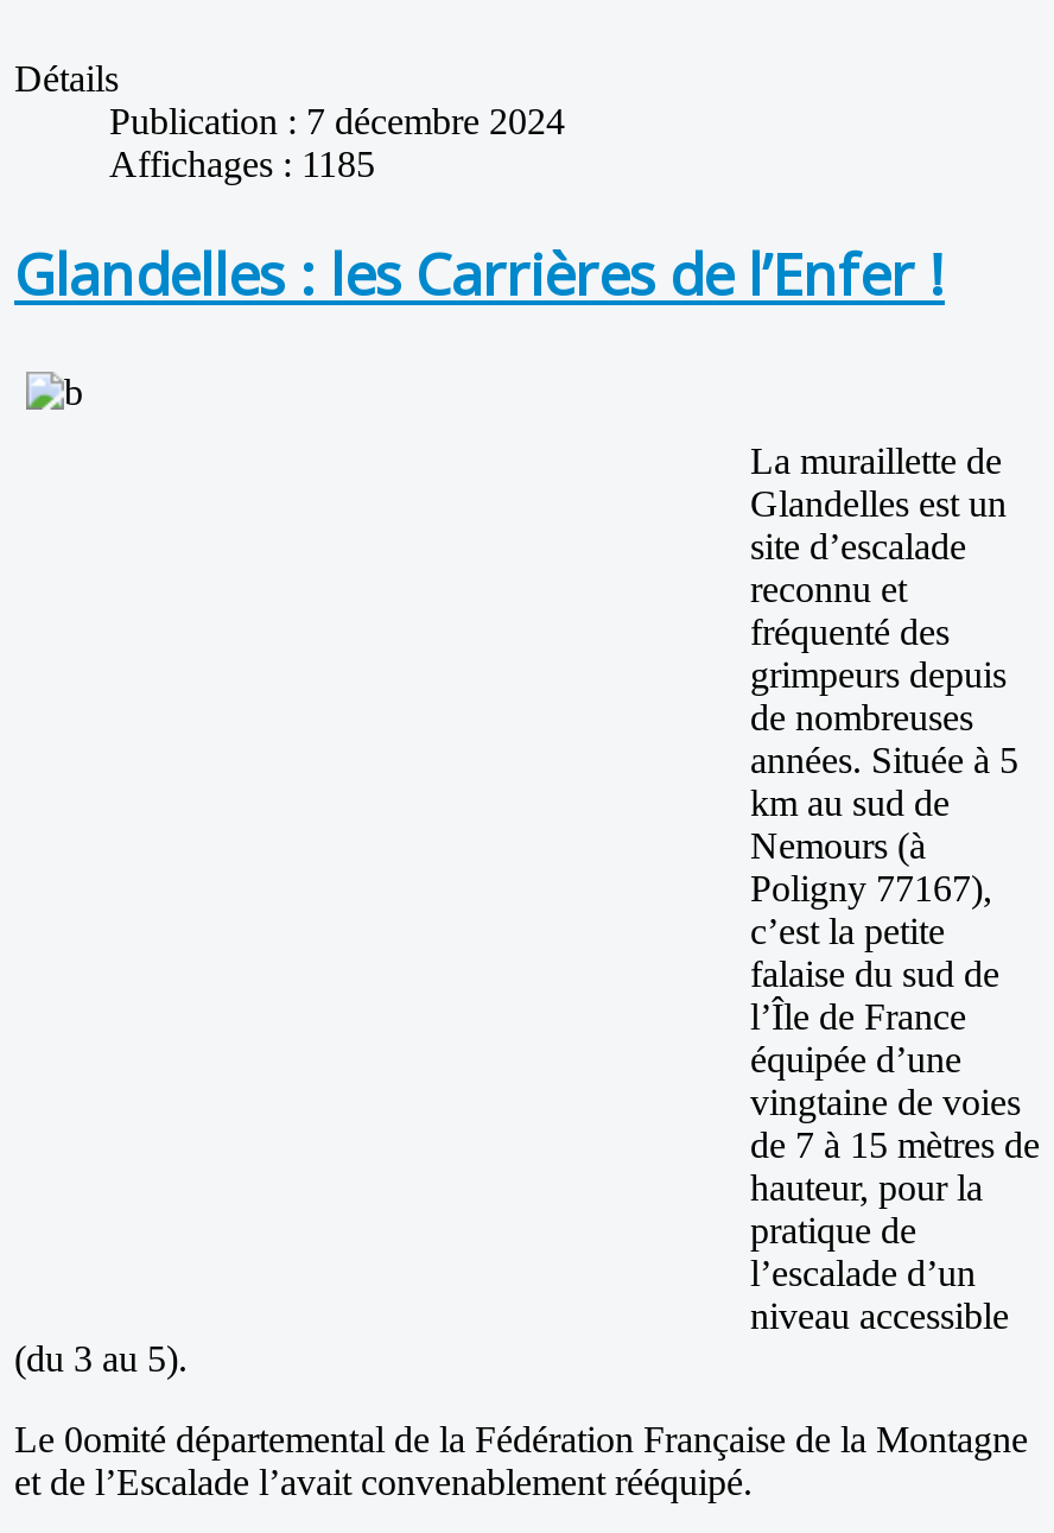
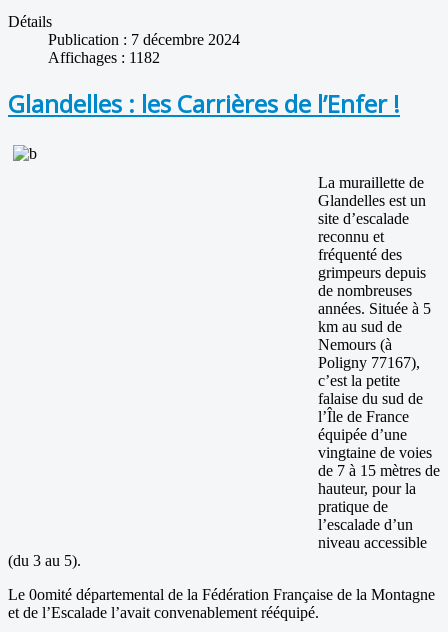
- Affichages : 1185
+ Affichages : 1182
